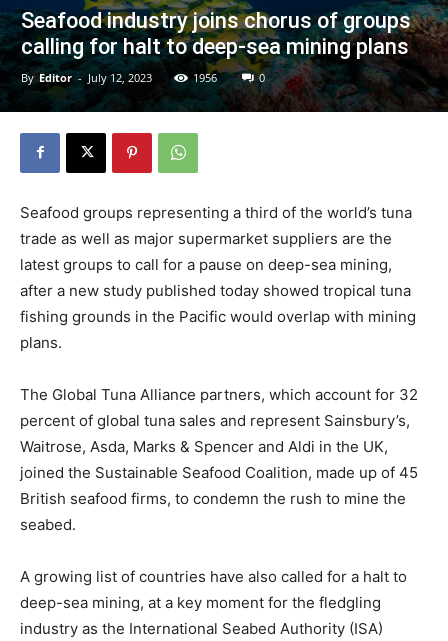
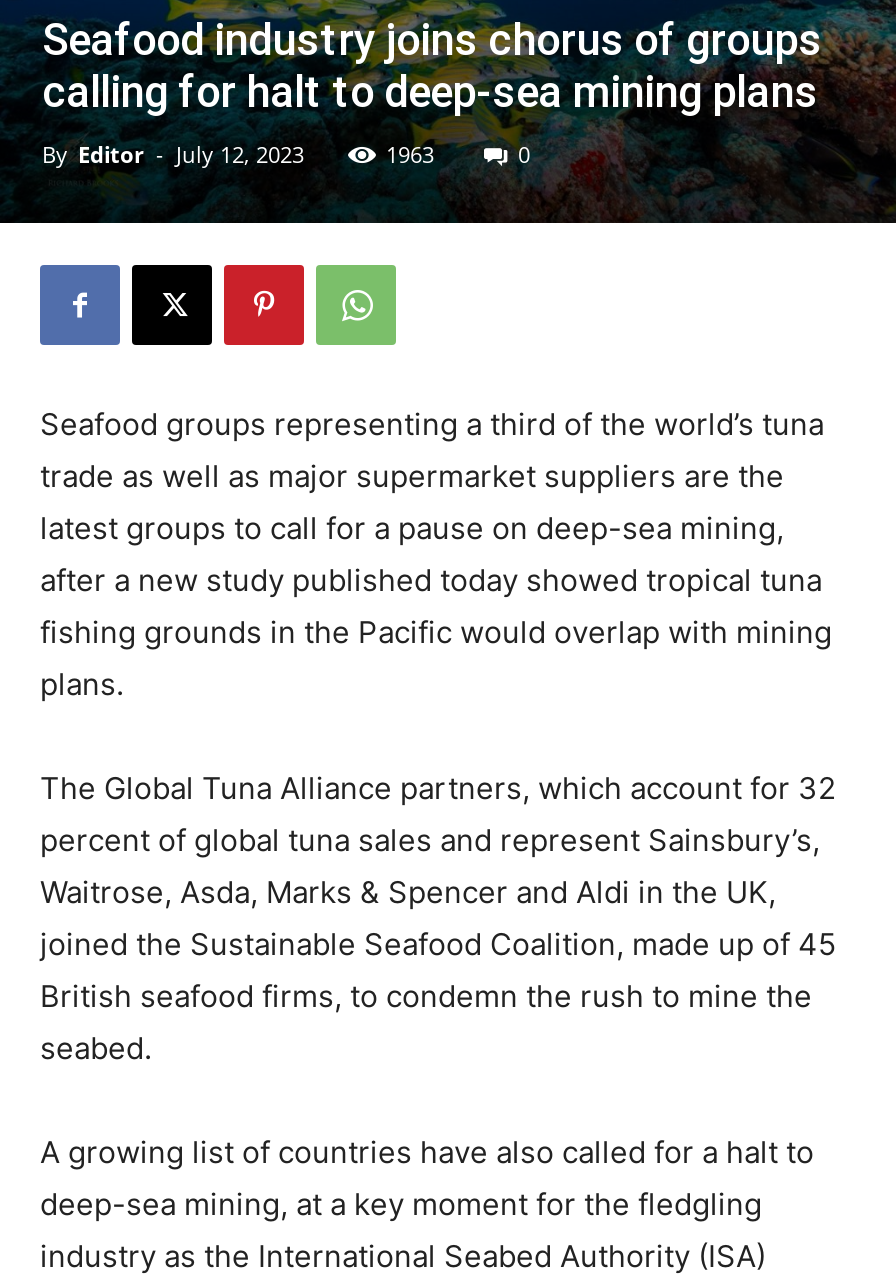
- 1956
+ 1963
